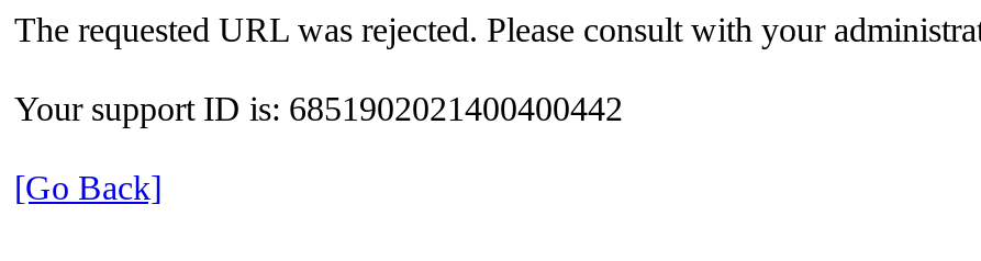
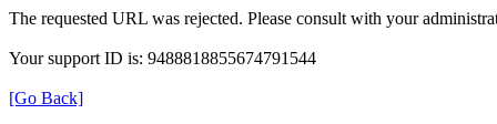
- Your support ID is: 6851902021400400442
+ Your support ID is: 9488818855674791544
